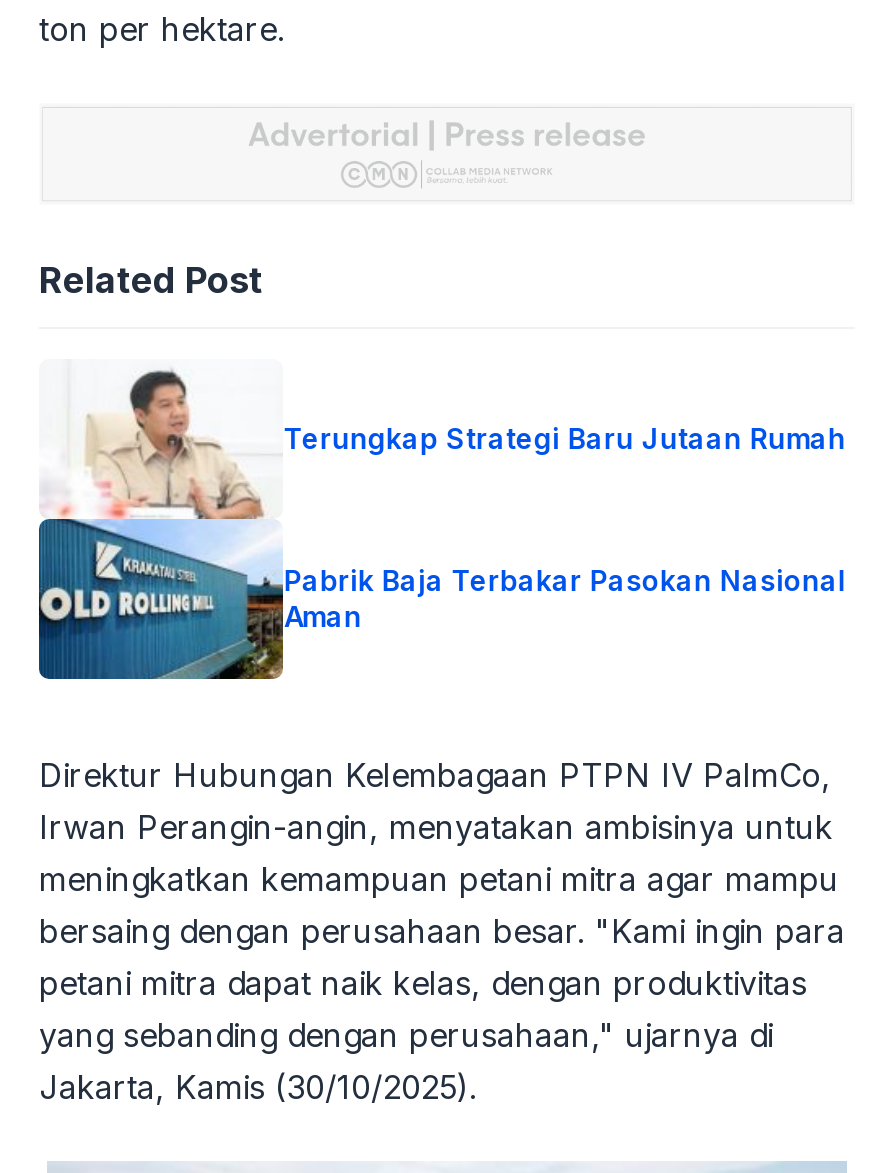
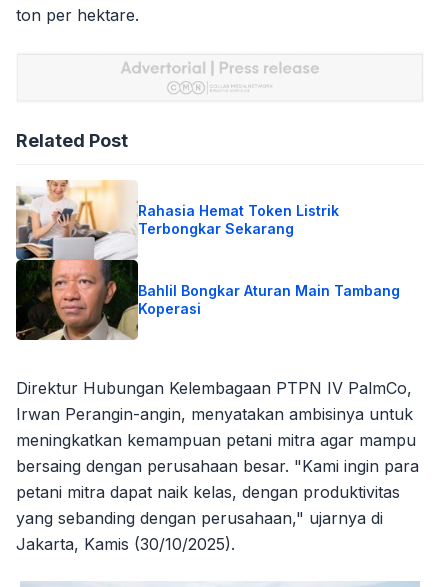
- [image]
- Terungkap Strategi Baru Jutaan Rumah
+ [image]
+ Rahasia Hemat Token Listrik
+ Terbongkar Sekarang

- Pabrik Baja Terbakar Pasokan Nasional
- Aman
+ Bahlil Bongkar Aturan Main Tambang
+ Koperasi
